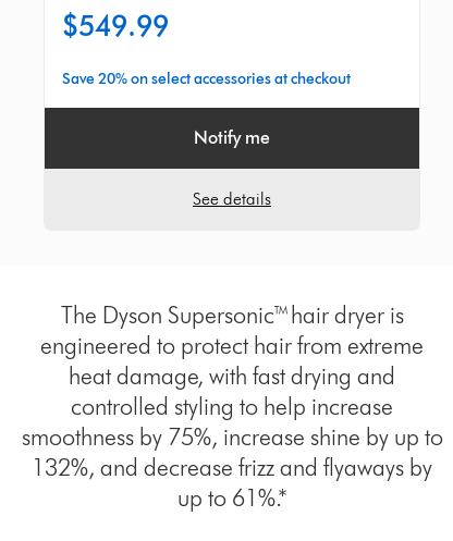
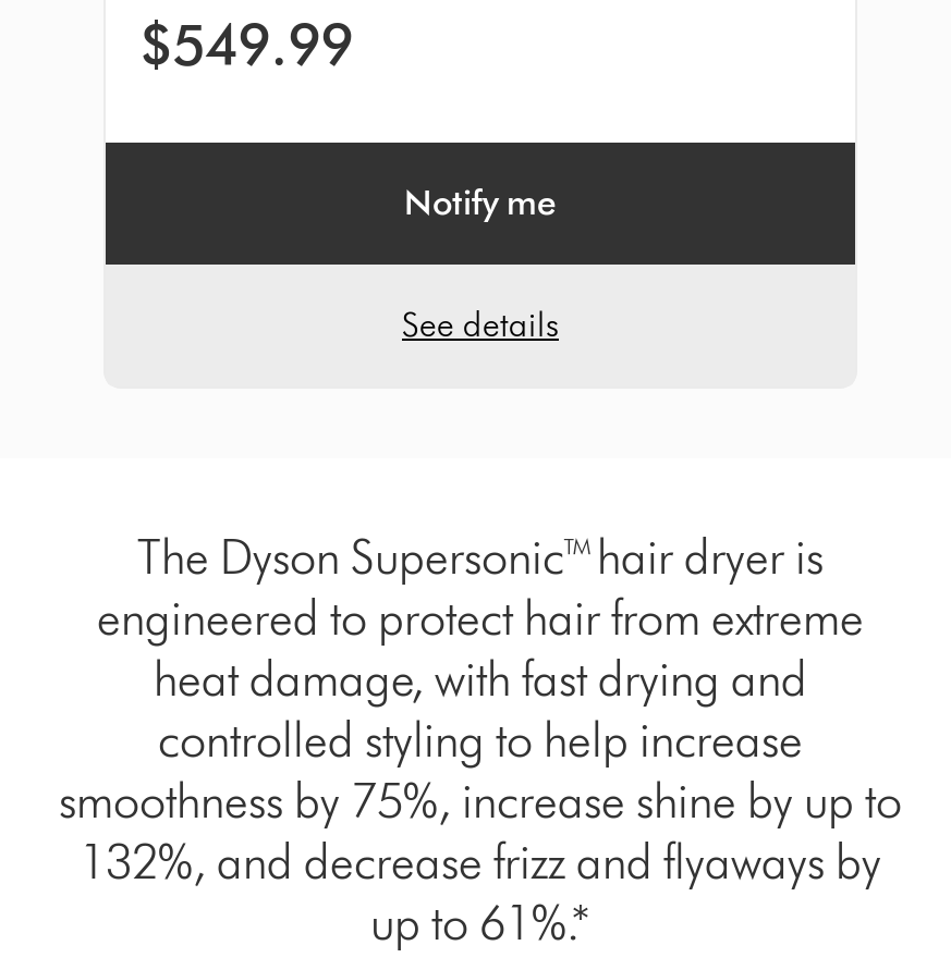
- Save 20% on select accessories at checkout
